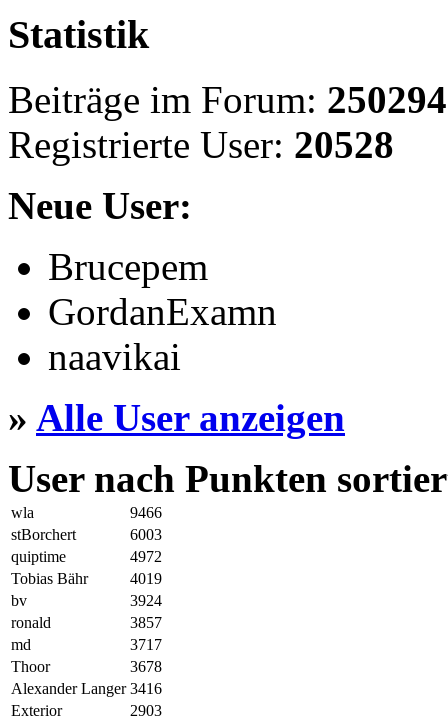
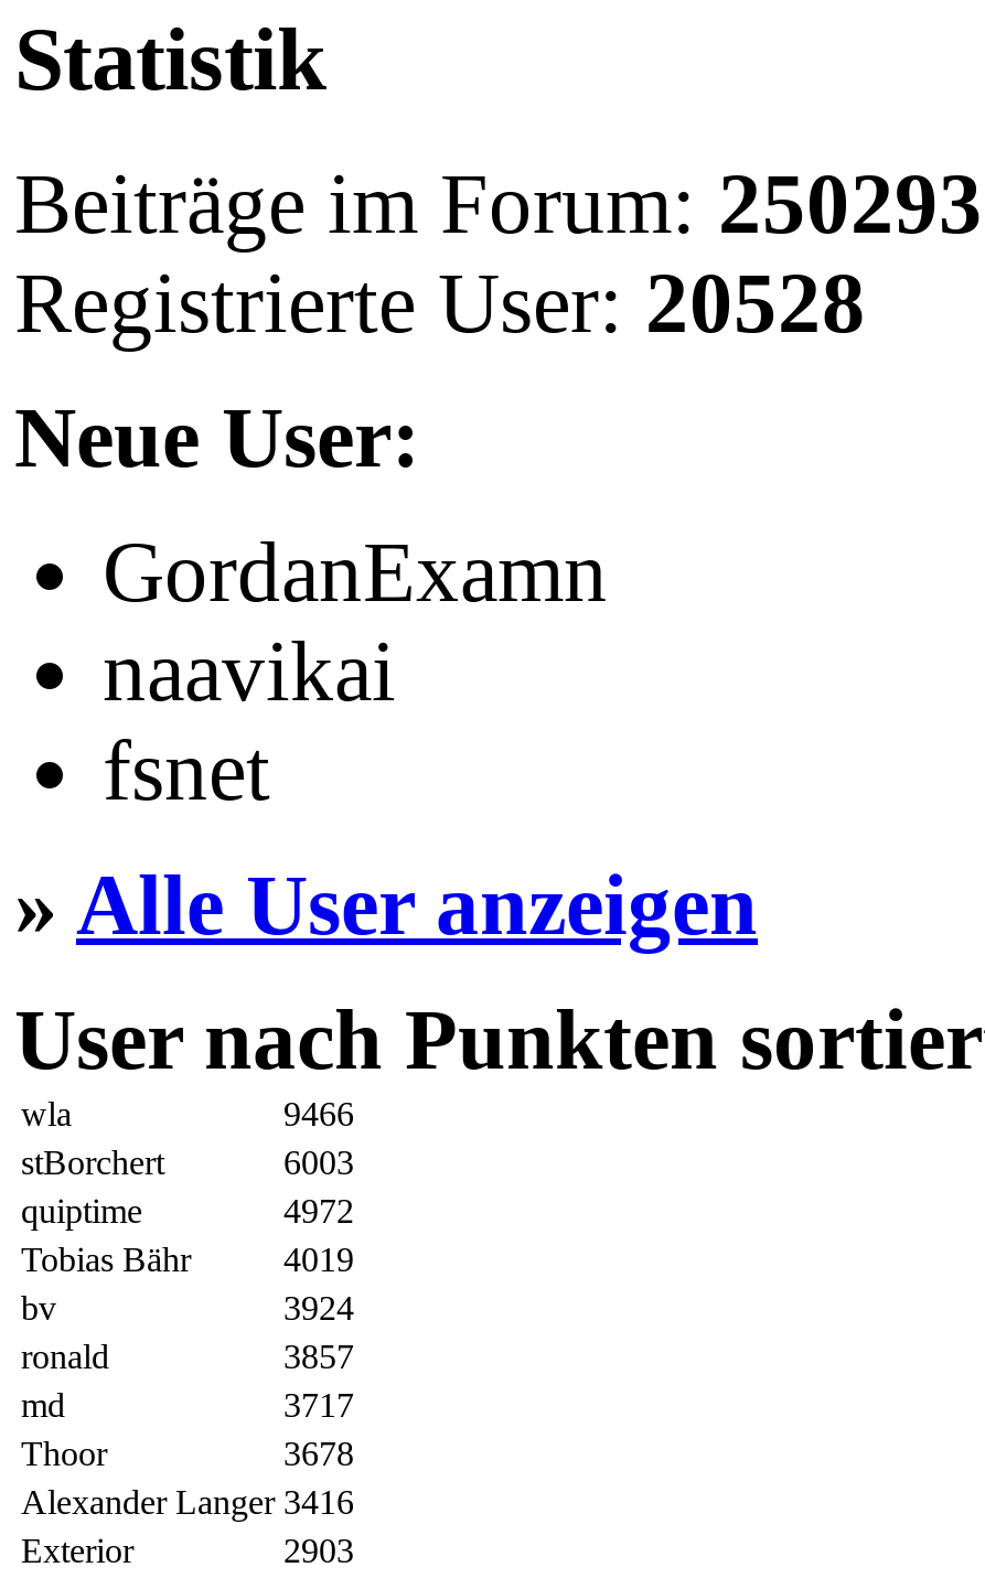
- Beiträge im Forum: 250294
+ Beiträge im Forum: 250293

- Brucepem

moved up: GordanExamn | naavikai

+ fsnet
